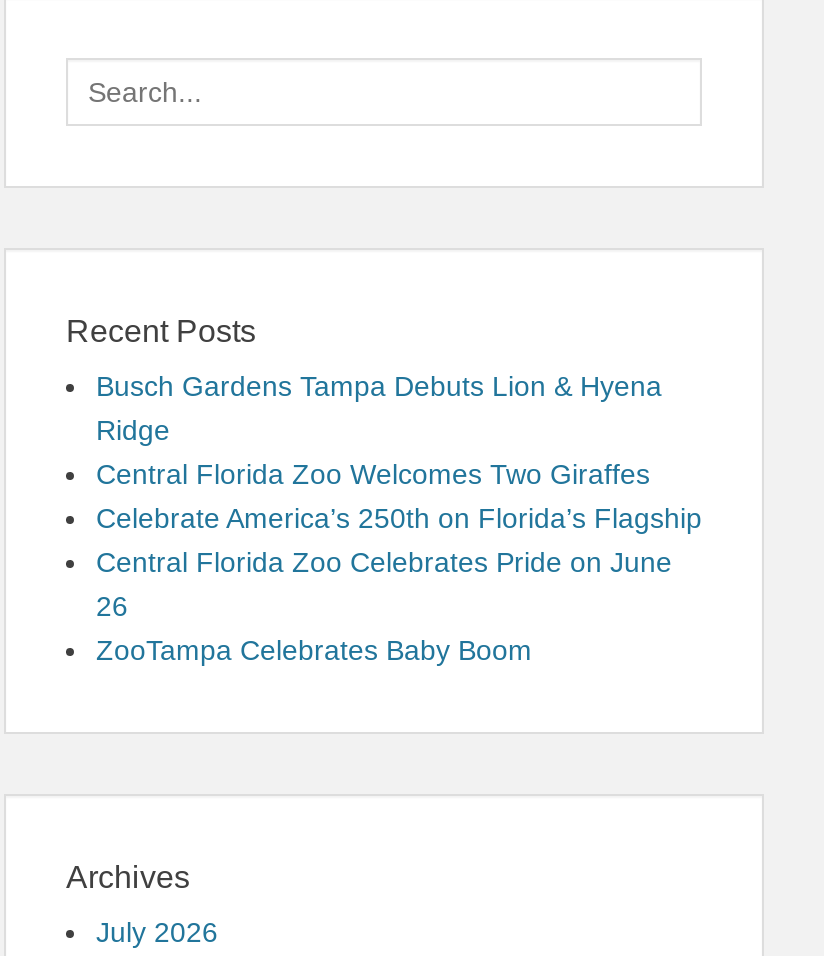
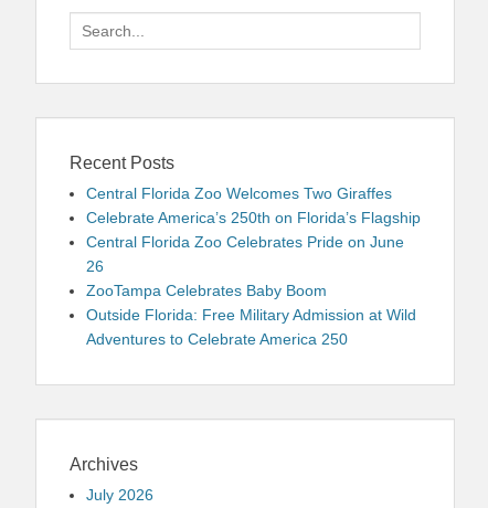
- Busch Gardens Tampa Debuts Lion & Hyena
- Ridge

moved up: Central Florida Zoo Welcomes Two Giraffes | Celebrate America’s 250th on Florida’s Flagship | Central Florida Zoo Celebrates Pride on June | 26 | ZooTampa Celebrates Baby Boom

+ Outside Florida: Free Military Admission at Wild
+ Adventures to Celebrate America 250
